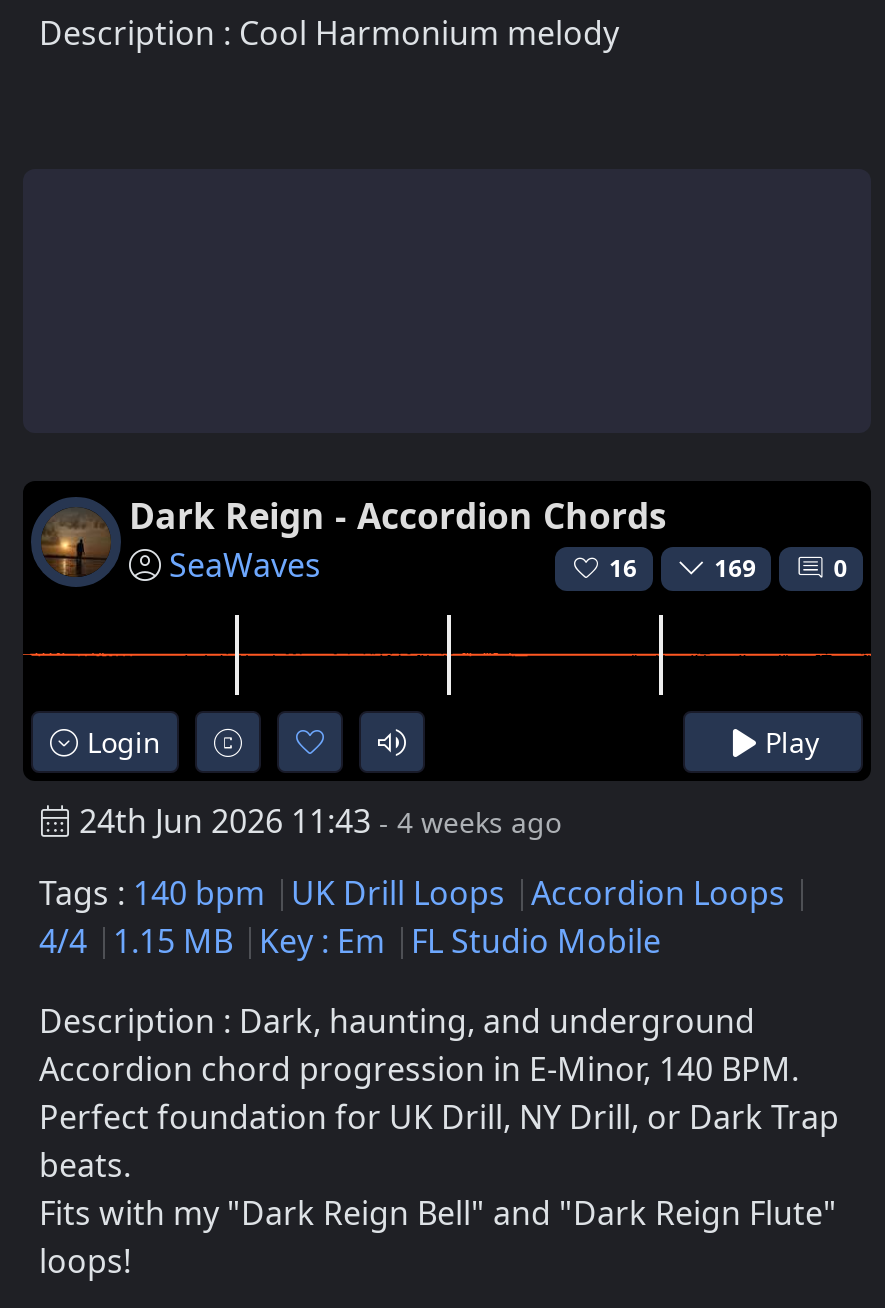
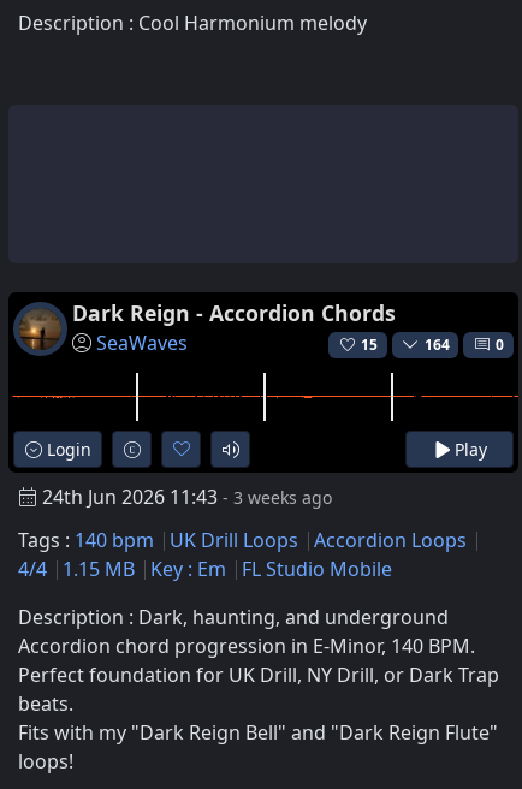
- 16
+ 15

- 169
+ 164

- 24th Jun 2026 11:43 - 4 weeks ago
+ 24th Jun 2026 11:43 - 3 weeks ago
